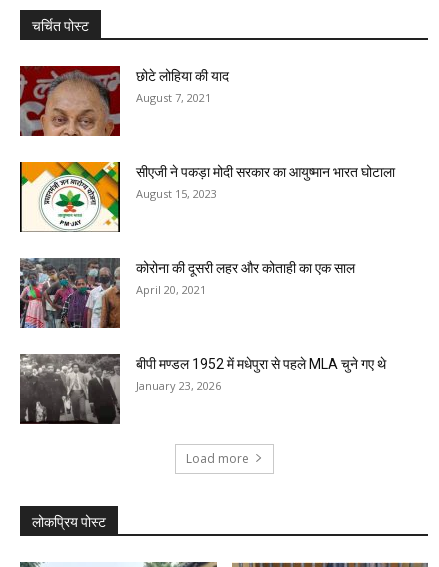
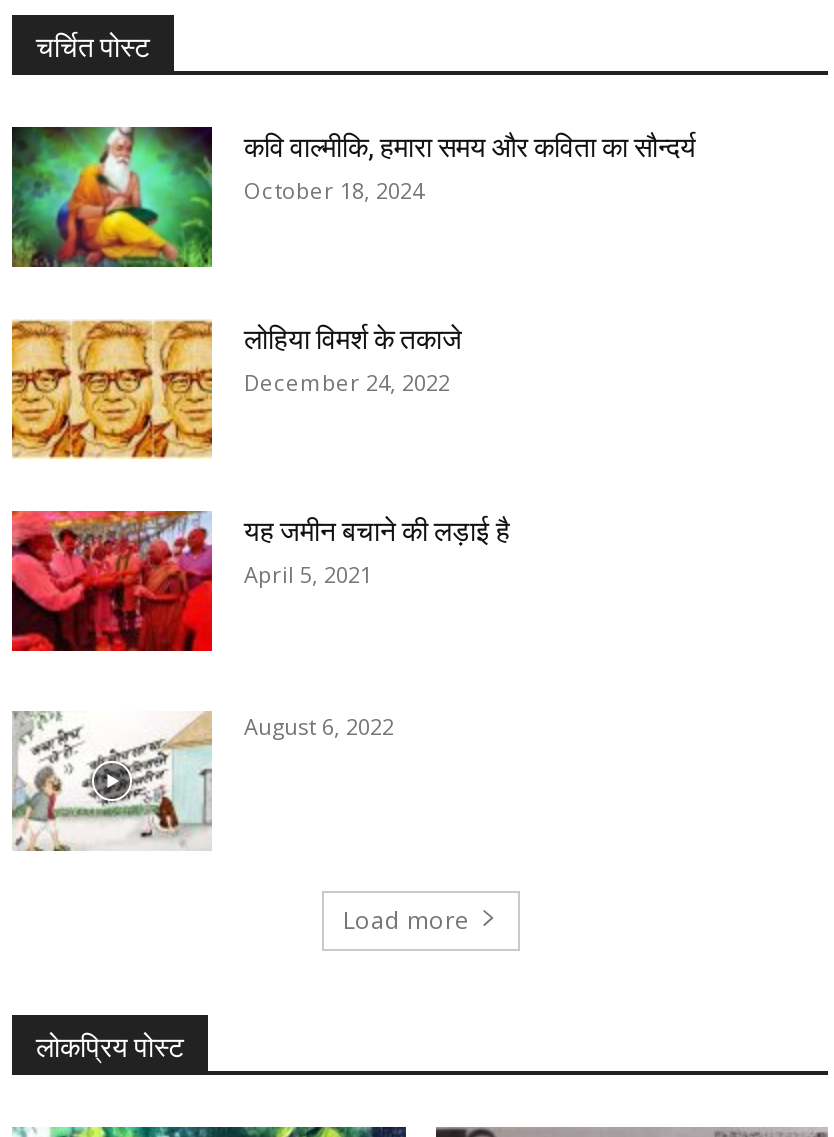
- [image]
- छोटे लोहिया की याद
- August 7, 2021
+ [image]
+ कवि वाल्मीकि, हमारा समय और कविता का सौन्दर्य
+ October 18, 2024

- [image]
- सीएजी ने पकड़ा मोदी सरकार का आयुष्मान भारत घोटाला
- August 15, 2023
+ [image]
+ लोहिया विमर्श के तकाजे
+ December 24, 2022

- [image]
- कोरोना की दूसरी लहर और कोताही का एक साल
- April 20, 2021
+ [image]
+ यह जमीन बचाने की लड़ाई है
+ April 5, 2021

- [image]
- बीपी मण्डल 1952 में मधेपुरा से पहले MLA चुने गए थे
- January 23, 2026
+ [image]
+ August 6, 2022
